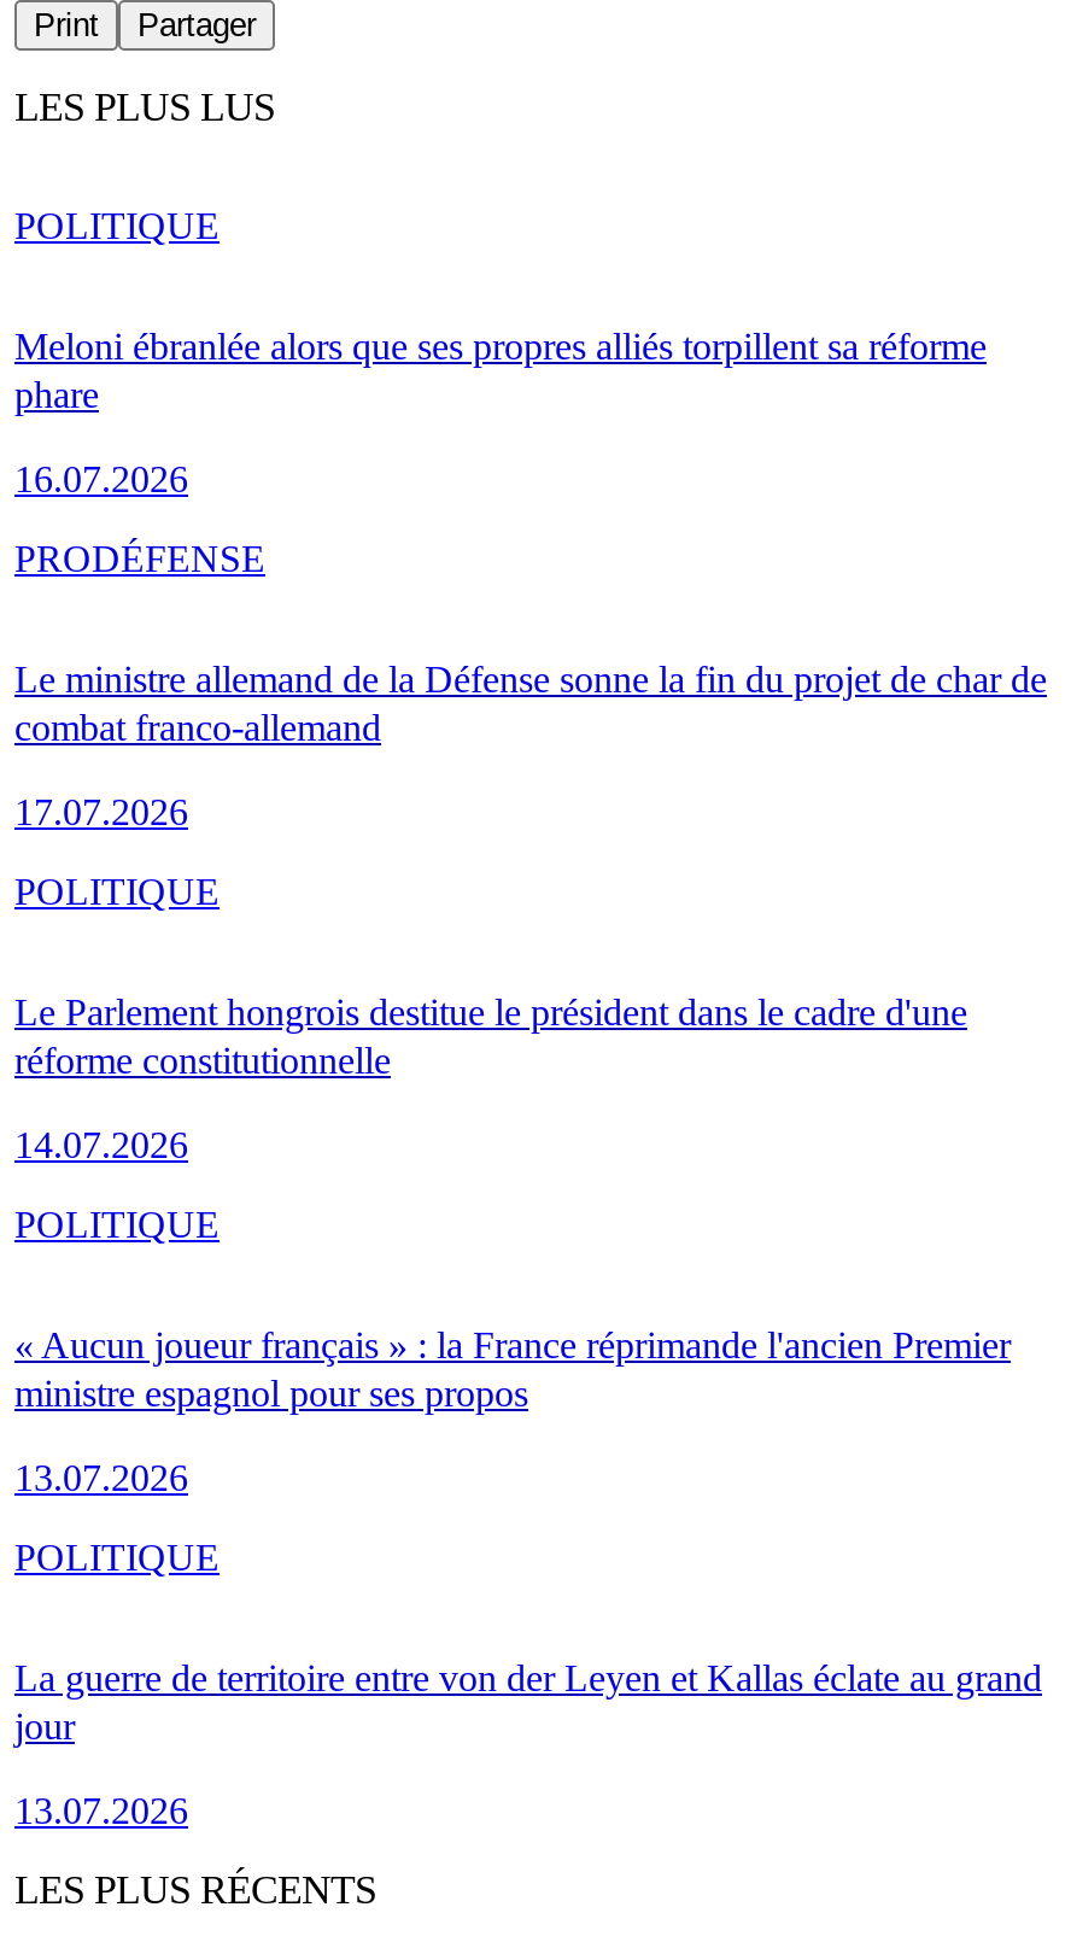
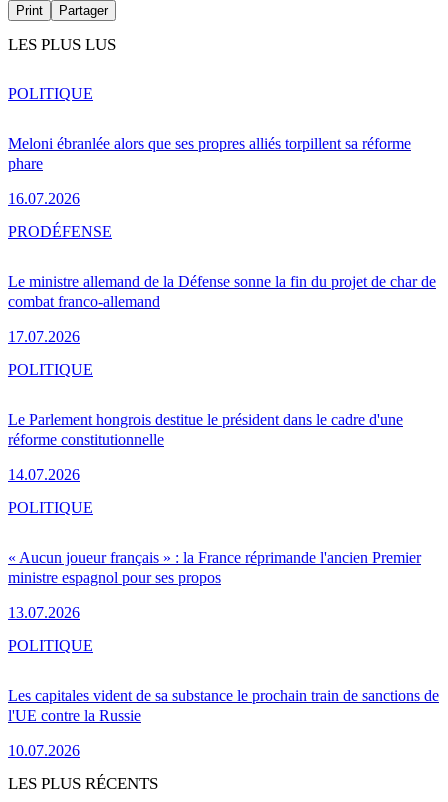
- La guerre de territoire entre von der Leyen et Kallas éclate au grand
- jour
+ Les capitales vident de sa substance le prochain train de sanctions de
+ l'UE contre la Russie

- 13.07.2026
+ 10.07.2026
